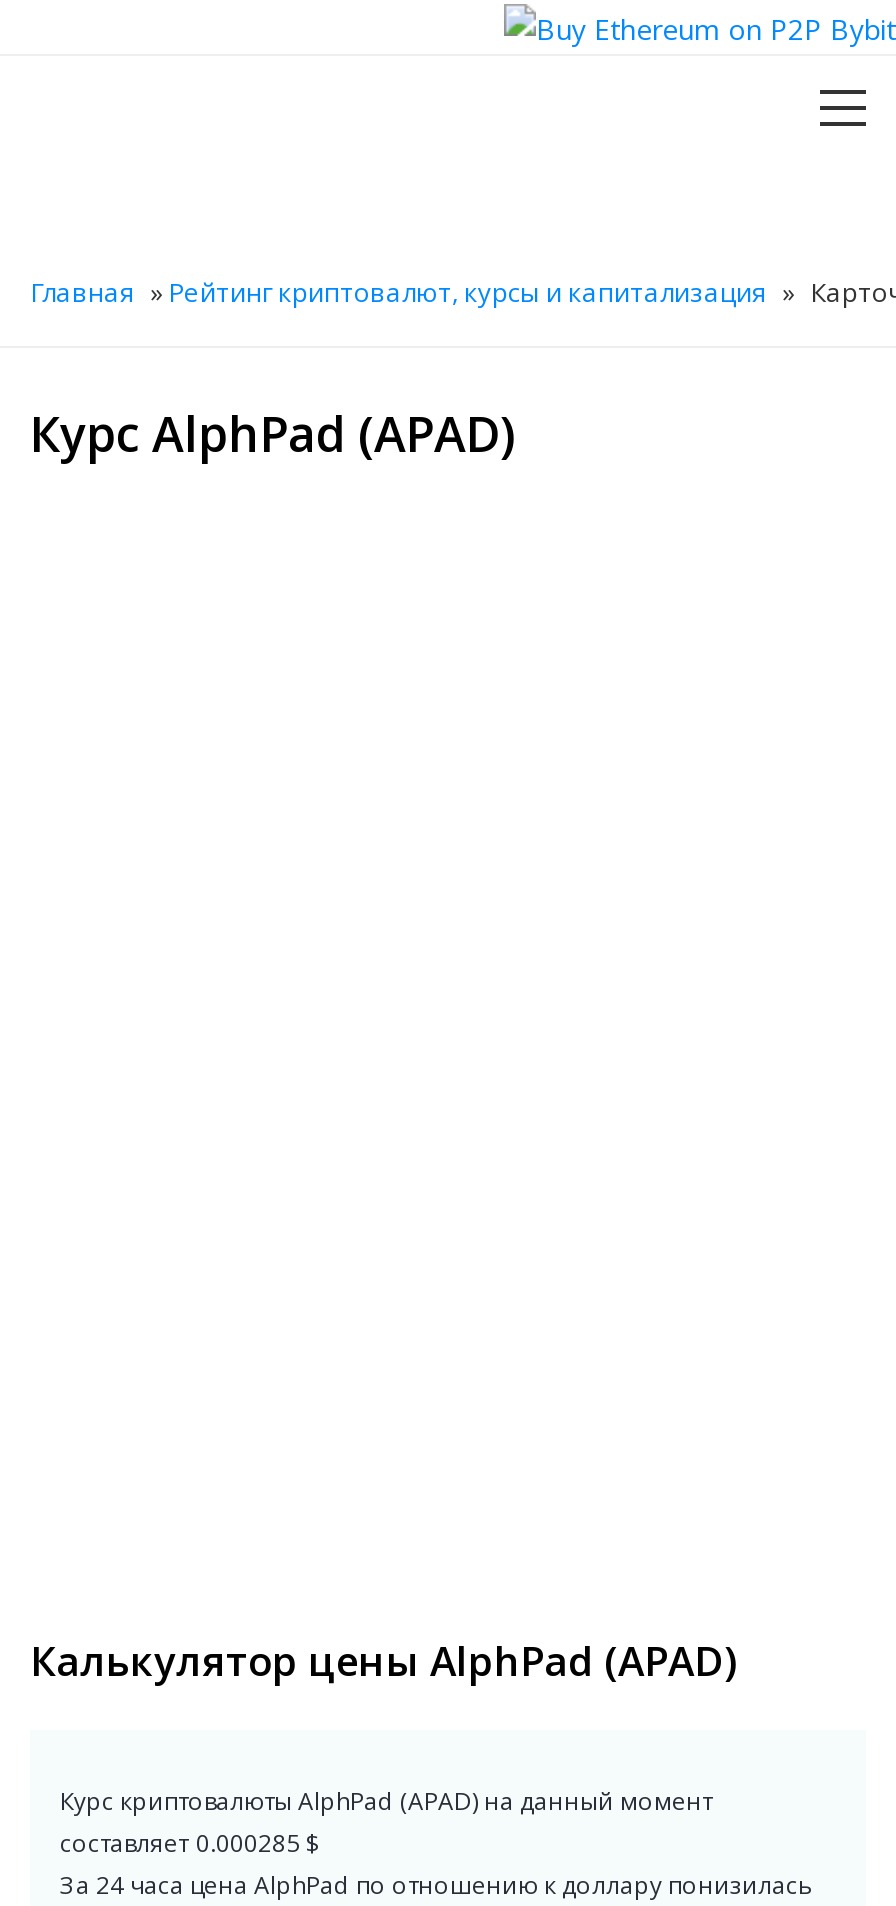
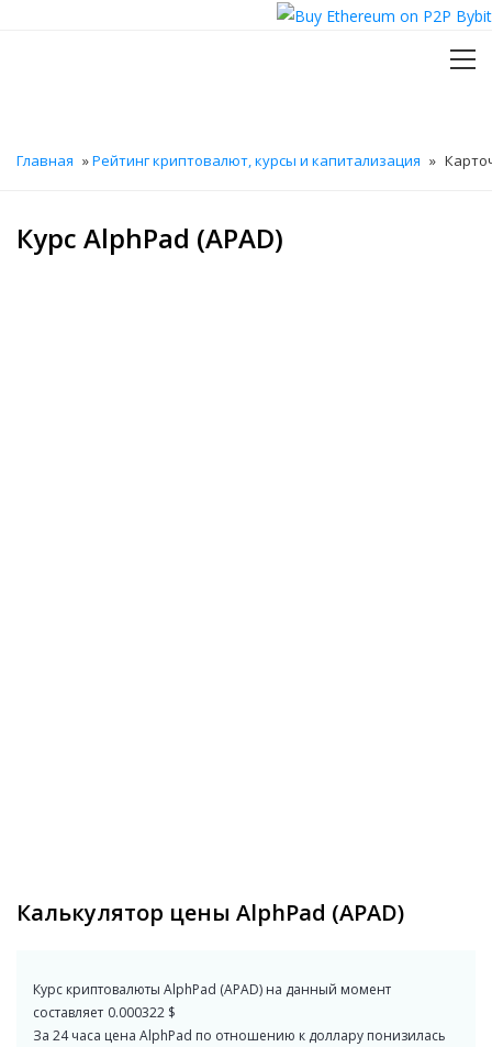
- составляет 0.000285 $
+ составляет 0.000322 $
